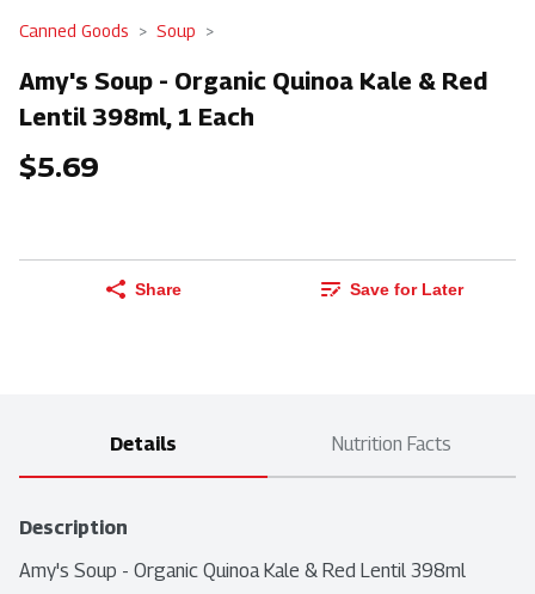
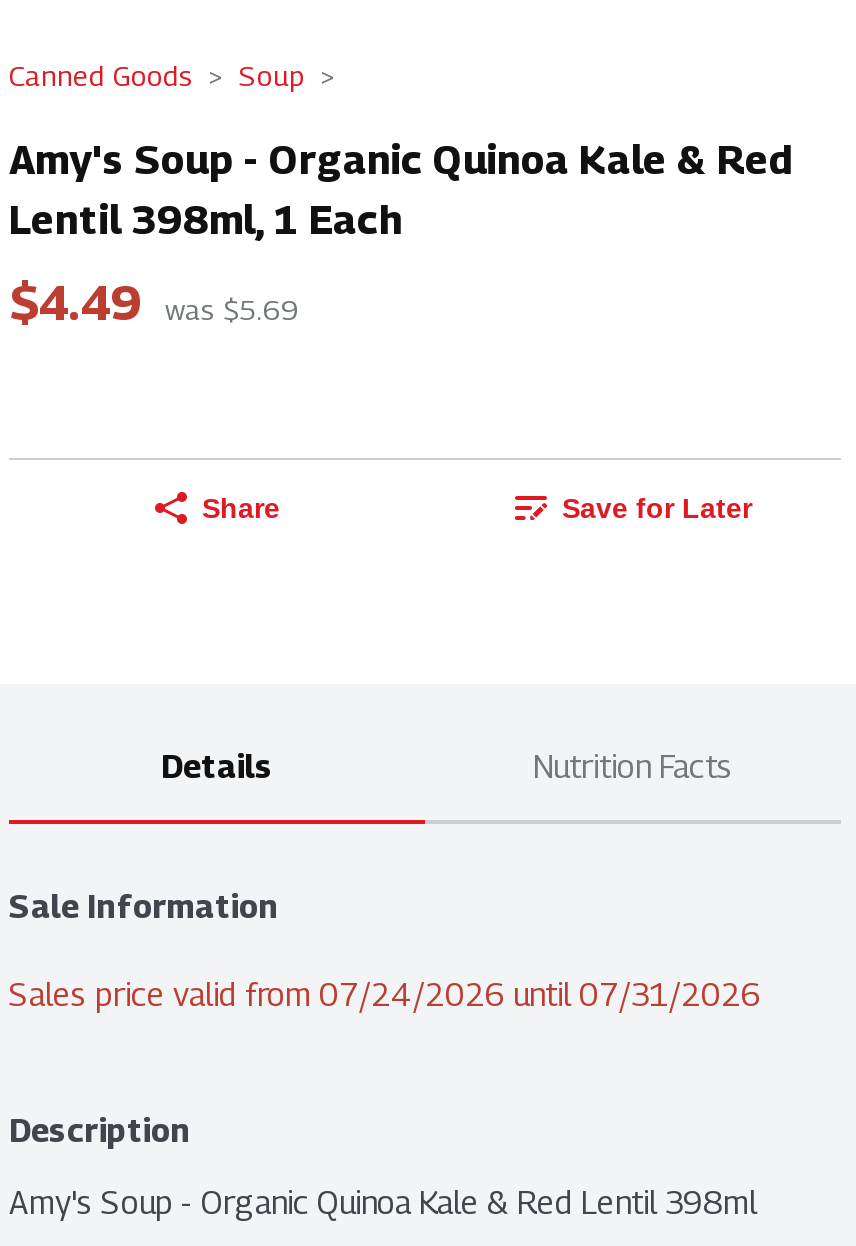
- $5.69
+ $4.49 was $5.69

+ Sale Information
+ Sales price valid from 07/24/2026 until 07/31/2026
